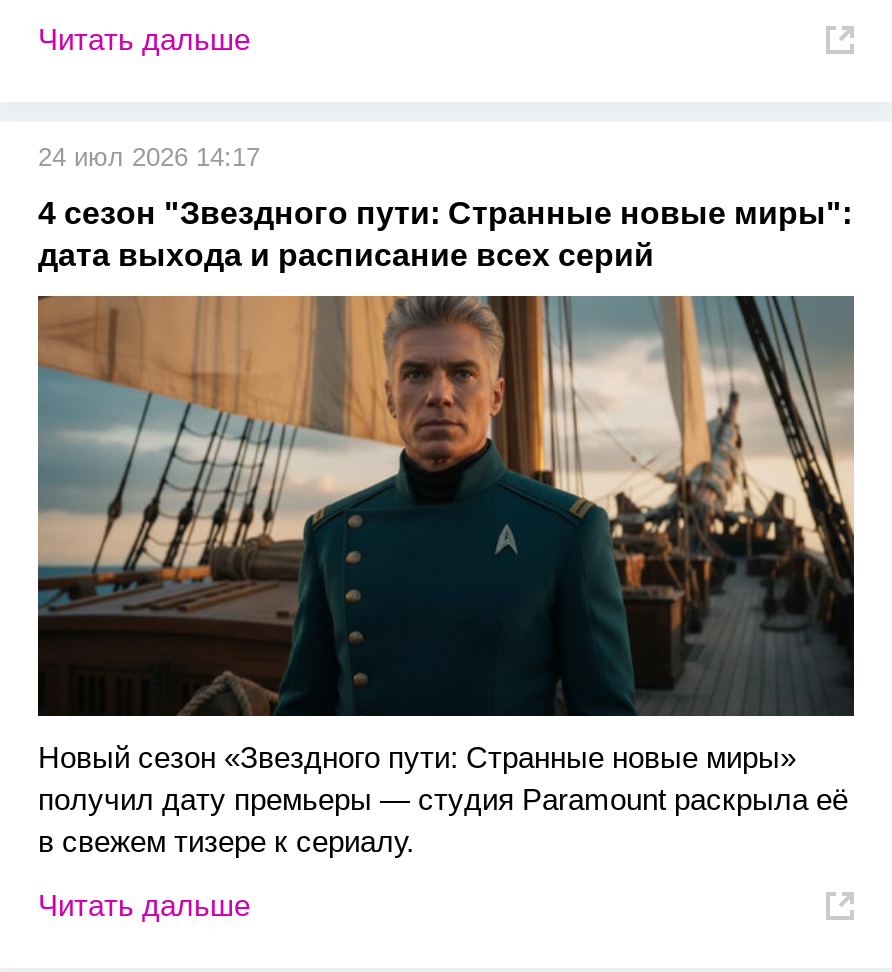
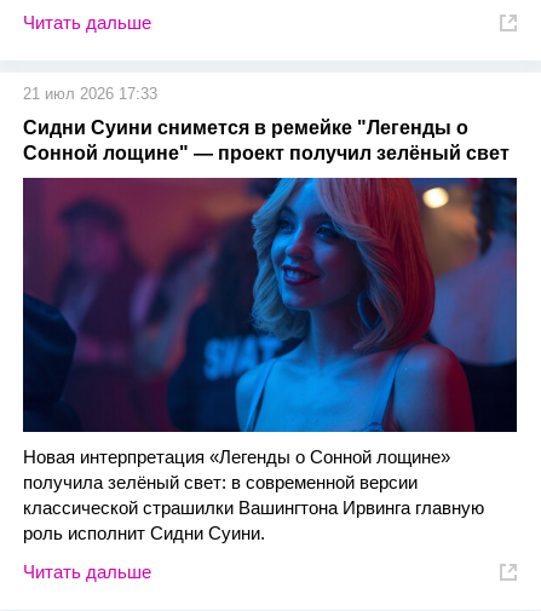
- 24 июл 2026 14:17
+ 21 июл 2026 17:33

- 4 сезон "Звездного пути: Странные новые миры":
- дата выхода и расписание всех серий
+ Сидни Суини снимется в ремейке "Легенды о
+ Сонной лощине" — проект получил зелёный свет

- [image]
- Новый сезон «Звездного пути: Странные новые миры»
- получил дату премьеры — студия Paramount раскрыла её
- в свежем тизере к сериалу.
+ [image]
+ Новая интерпретация «Легенды о Сонной лощине»
+ получила зелёный свет: в современной версии
+ классической страшилки Вашингтона Ирвинга главную
+ роль исполнит Сидни Суини.
